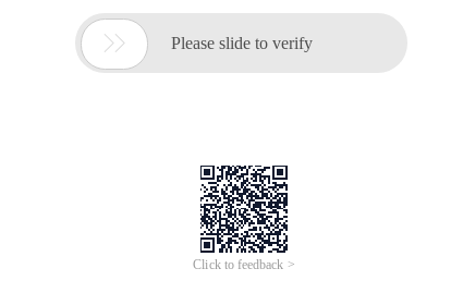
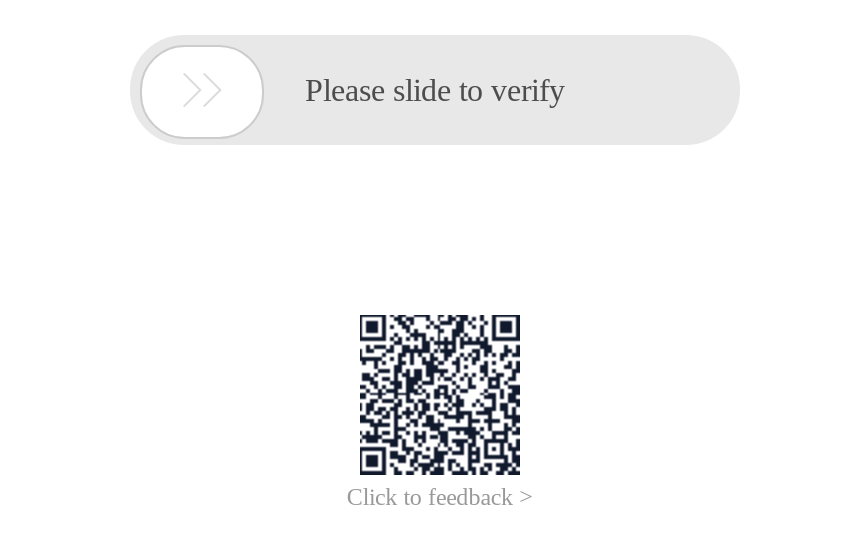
- [image]
+ [image]
